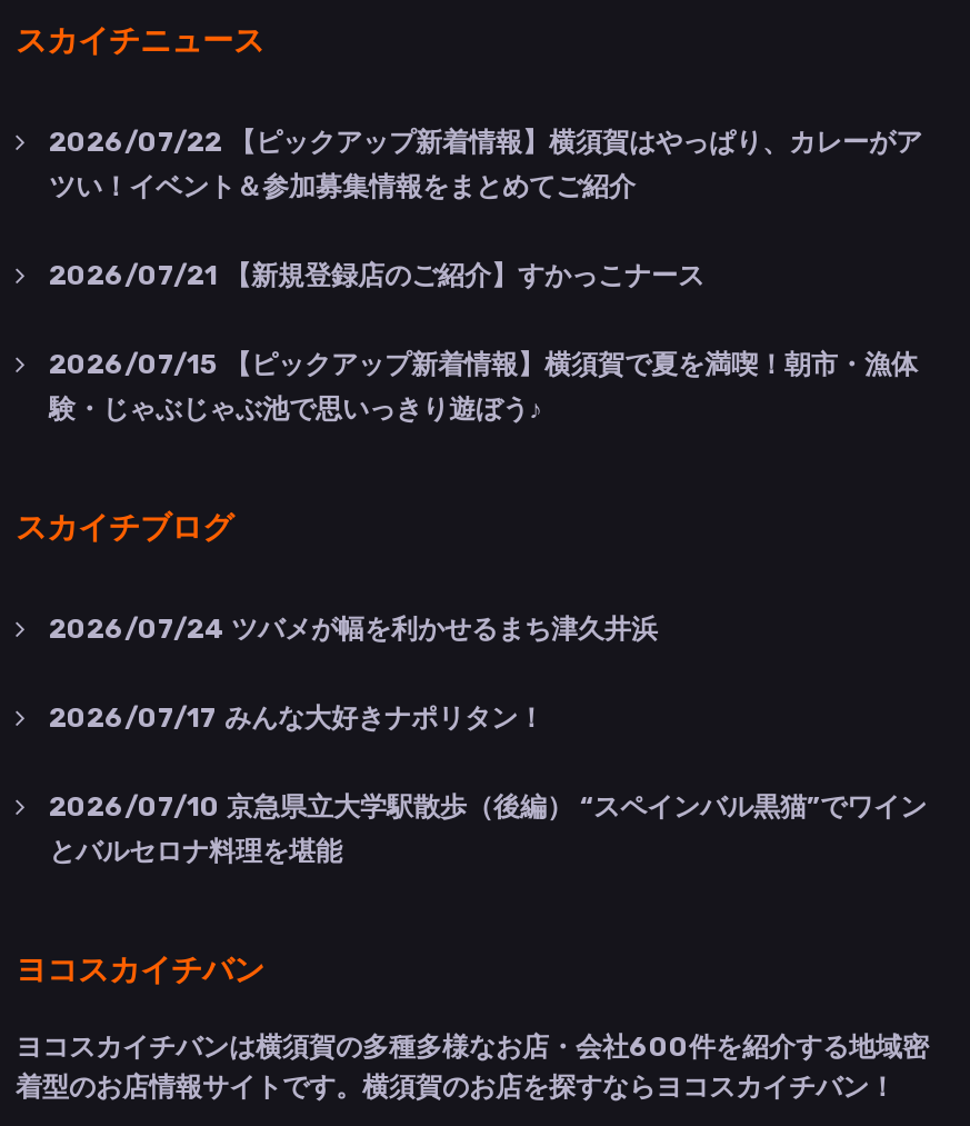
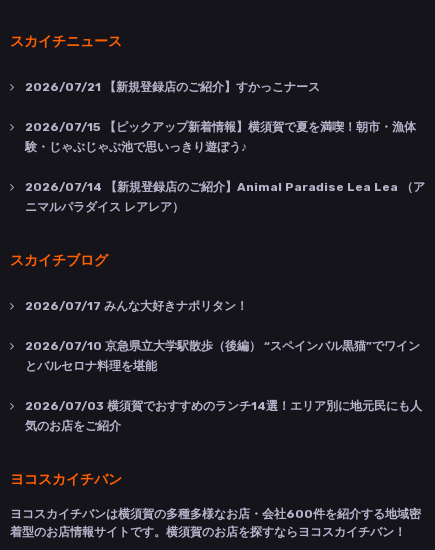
- 2026/07/22【ピックアップ新着情報】横須賀はやっぱり、カレーがア
- ツい！イベント＆参加募集情報をまとめてご紹介

moved up: 2026/07/21【新規登録店のご紹介】すかっこナース | 2026/07/15【ピックアップ新着情報】横須賀で夏を満喫！朝市・漁体

+ 2026/07/14【新規登録店のご紹介】Animal Paradise Lea Lea （ア
+ ニマルパラダイス レアレア）

- 2026/07/24ツバメが幅を利かせるまち津久井浜

moved up: 2026/07/17みんな大好きナポリタン！ | 2026/07/10京急県立大学駅散歩（後編） “スペインバル黒猫”でワイン | とバルセロナ料理を堪能

+ 2026/07/03横須賀でおすすめのランチ14選！エリア別に地元民にも人
+ 気のお店をご紹介
